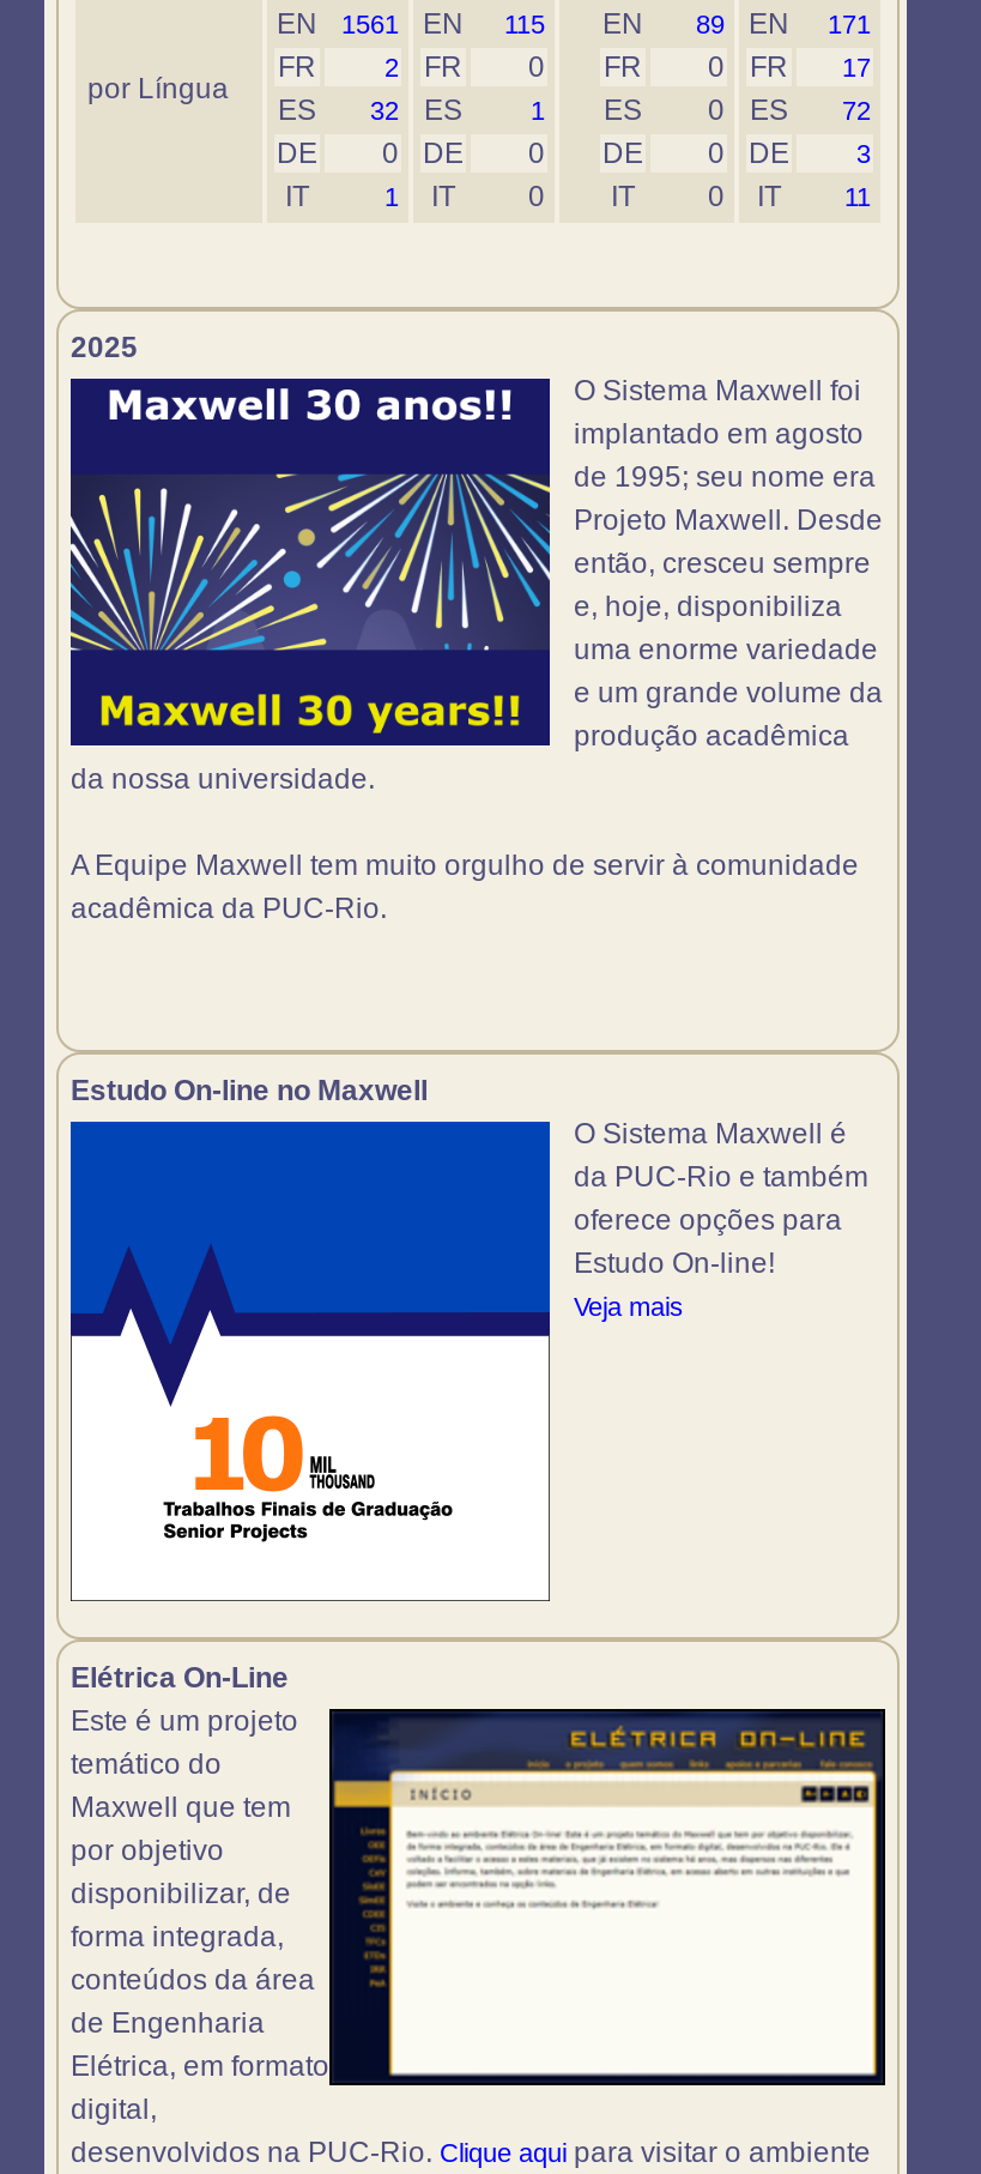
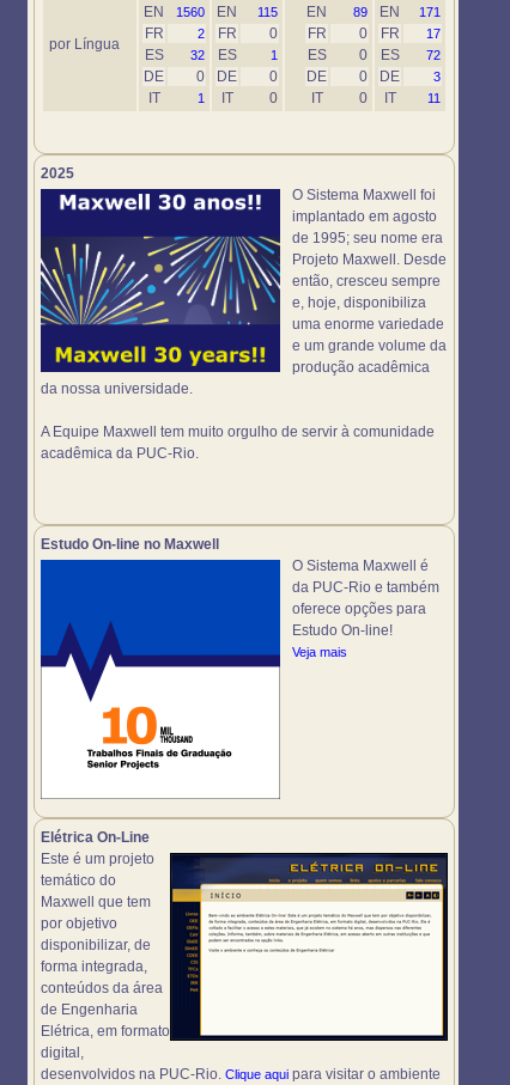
- EN 1561 EN 115 EN 89 EN 171
+ EN 1560 EN 115 EN 89 EN 171
